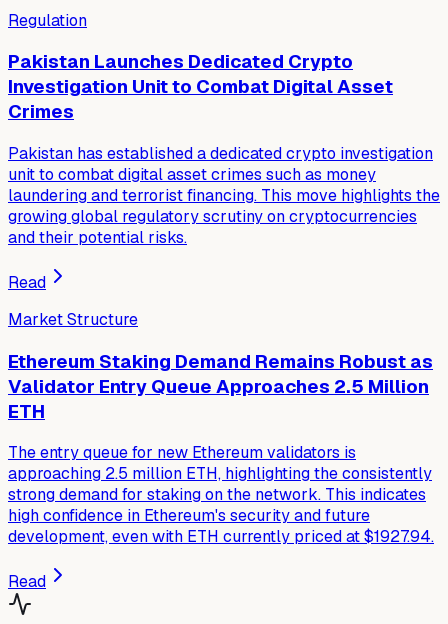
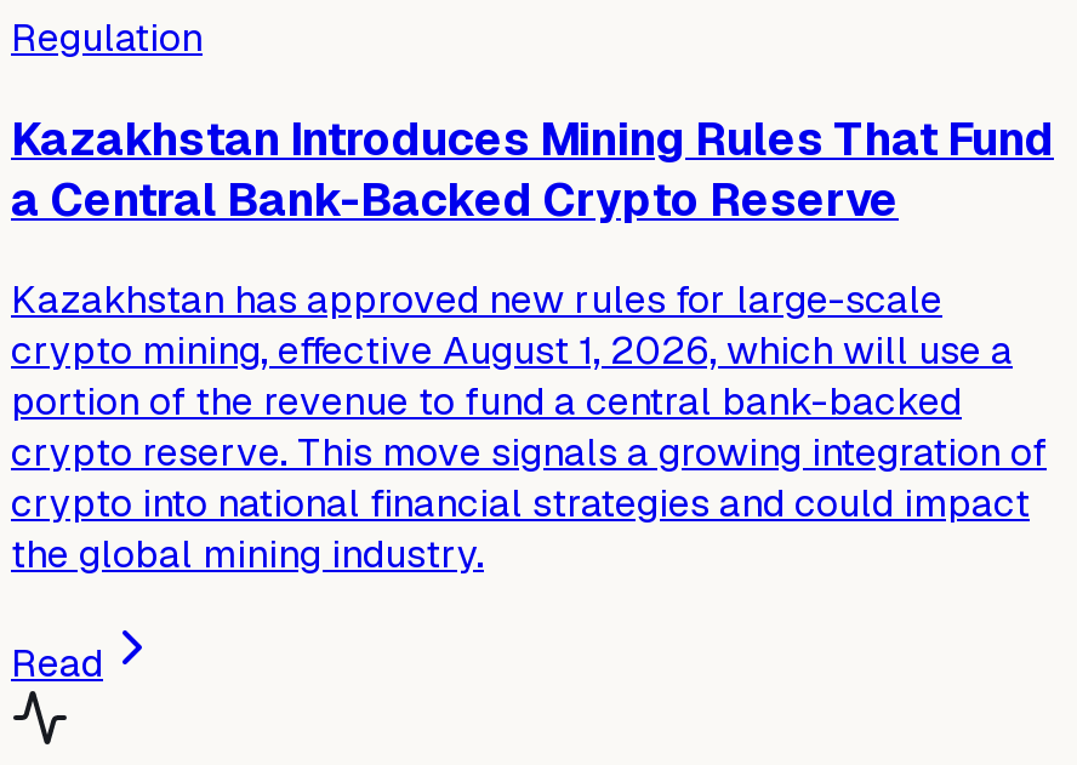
- Pakistan Launches Dedicated Crypto
- Investigation Unit to Combat Digital Asset
- Crimes
- Pakistan has established a dedicated crypto investigation
- unit to combat digital asset crimes such as money
- laundering and terrorist financing. This move highlights the
- growing global regulatory scrutiny on cryptocurrencies
- and their potential risks.
- Read
- Market Structure
- Ethereum Staking Demand Remains Robust as
- Validator Entry Queue Approaches 2.5 Million
- ETH
- The entry queue for new Ethereum validators is
- approaching 2.5 million ETH, highlighting the consistently
- strong demand for staking on the network. This indicates
- high confidence in Ethereum's security and future
- development, even with ETH currently priced at $1927.94.
+ Kazakhstan Introduces Mining Rules That Fund
+ a Central Bank-Backed Crypto Reserve
+ Kazakhstan has approved new rules for large-scale
+ crypto mining, effective August 1, 2026, which will use a
+ portion of the revenue to fund a central bank-backed
+ crypto reserve. This move signals a growing integration of
+ crypto into national financial strategies and could impact
+ the global mining industry.
